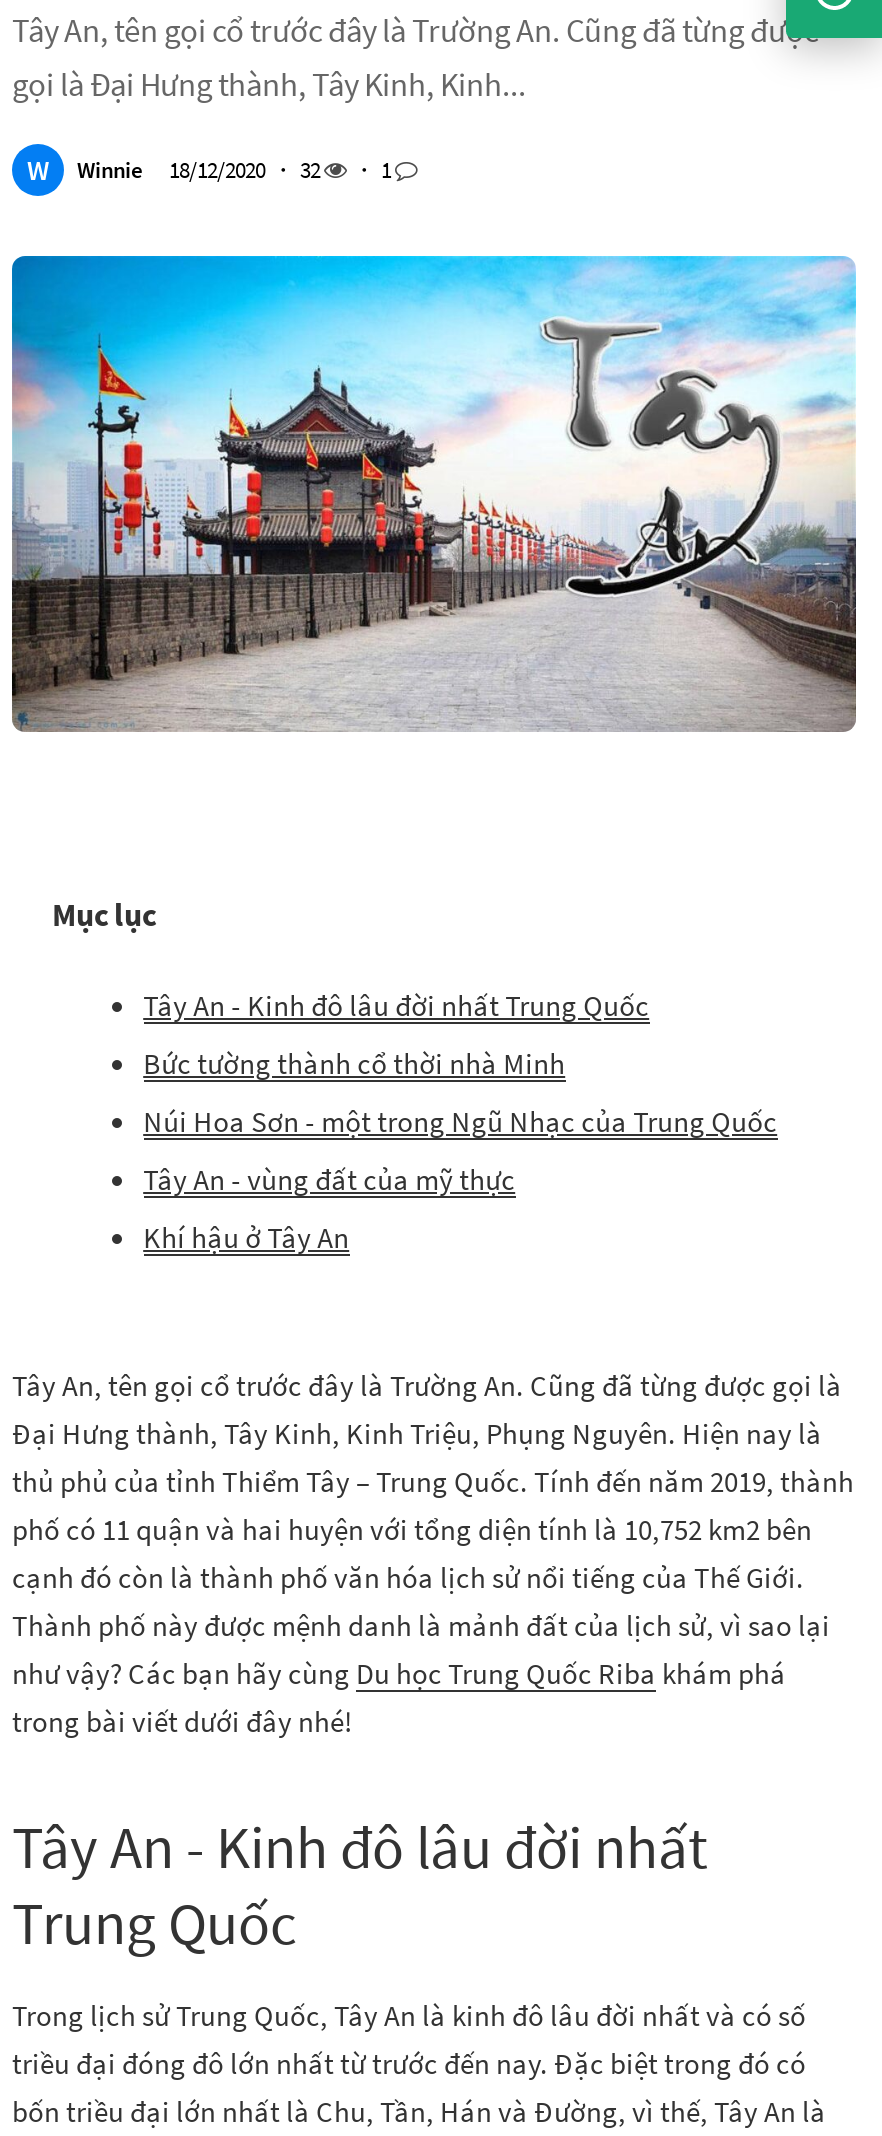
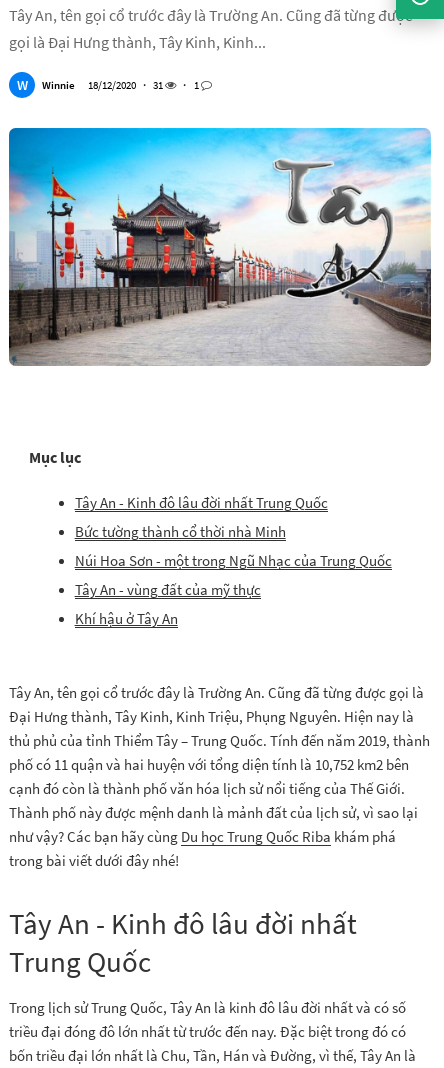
- W Winnie 18/12/2020 ・ 32 ・ 1
+ W Winnie 18/12/2020 ・ 31 ・ 1
